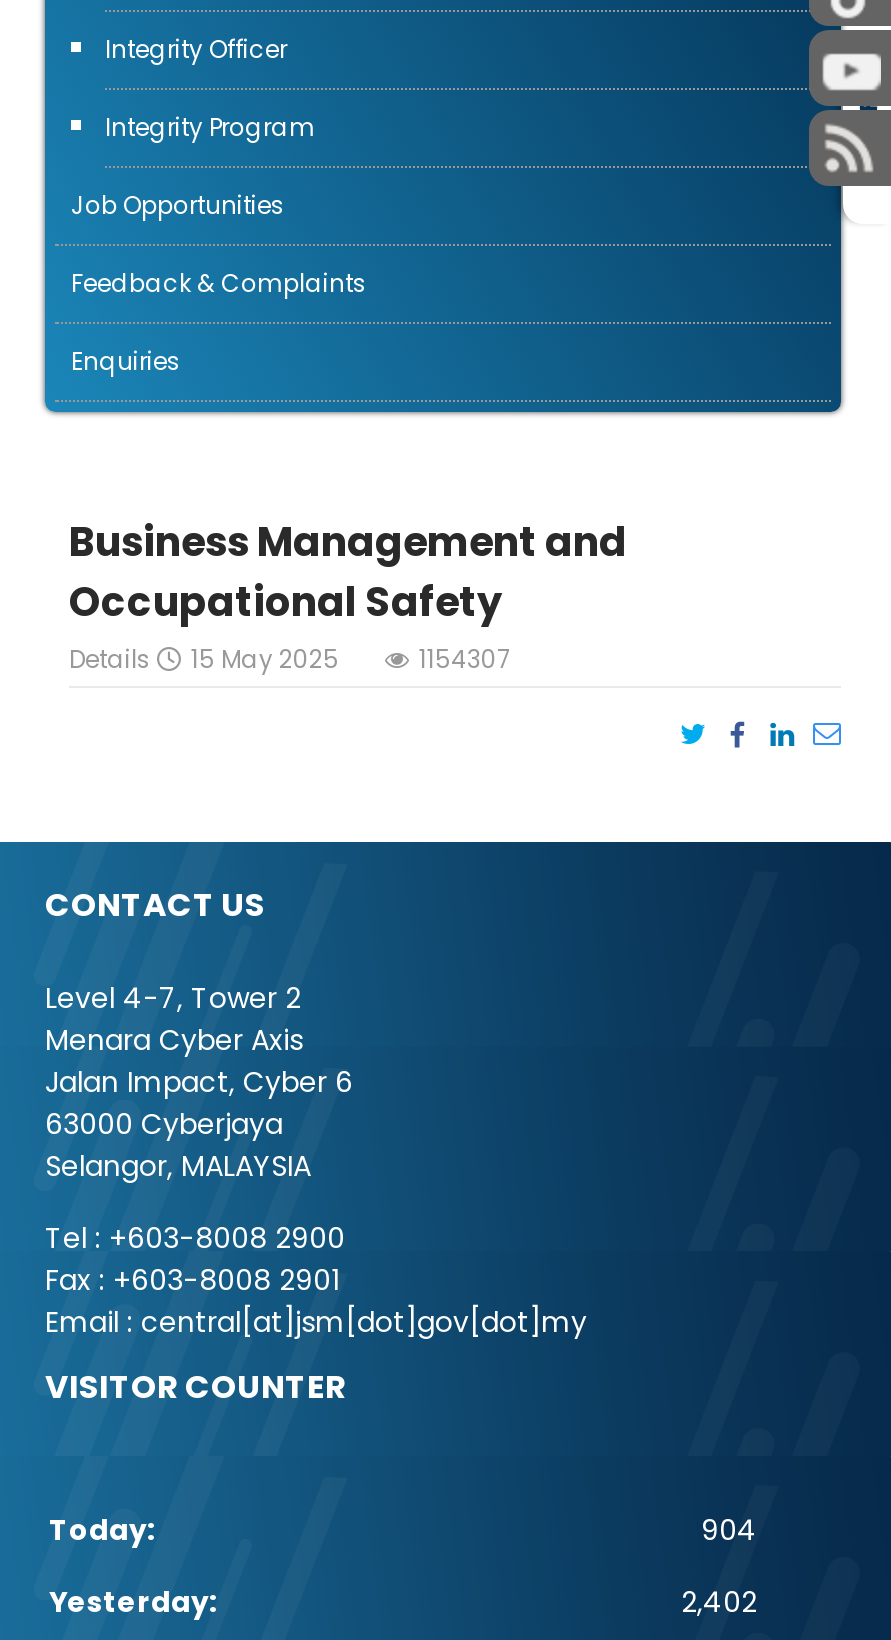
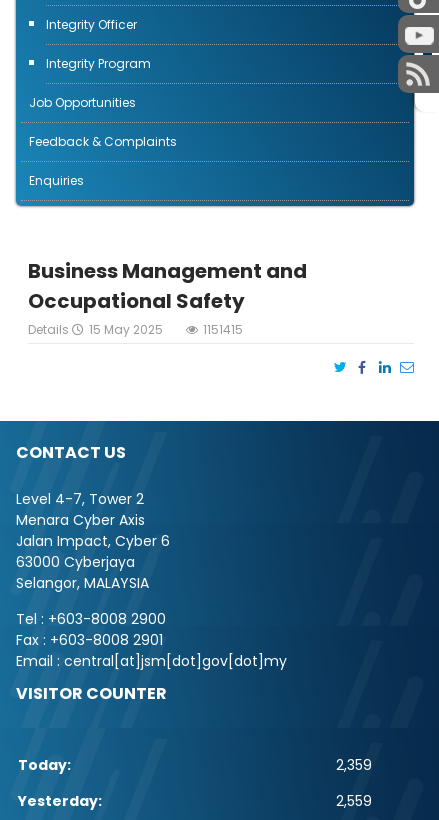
- 1154307
+ 1151415

- 904
+ 2,359

- 2,402
+ 2,559
